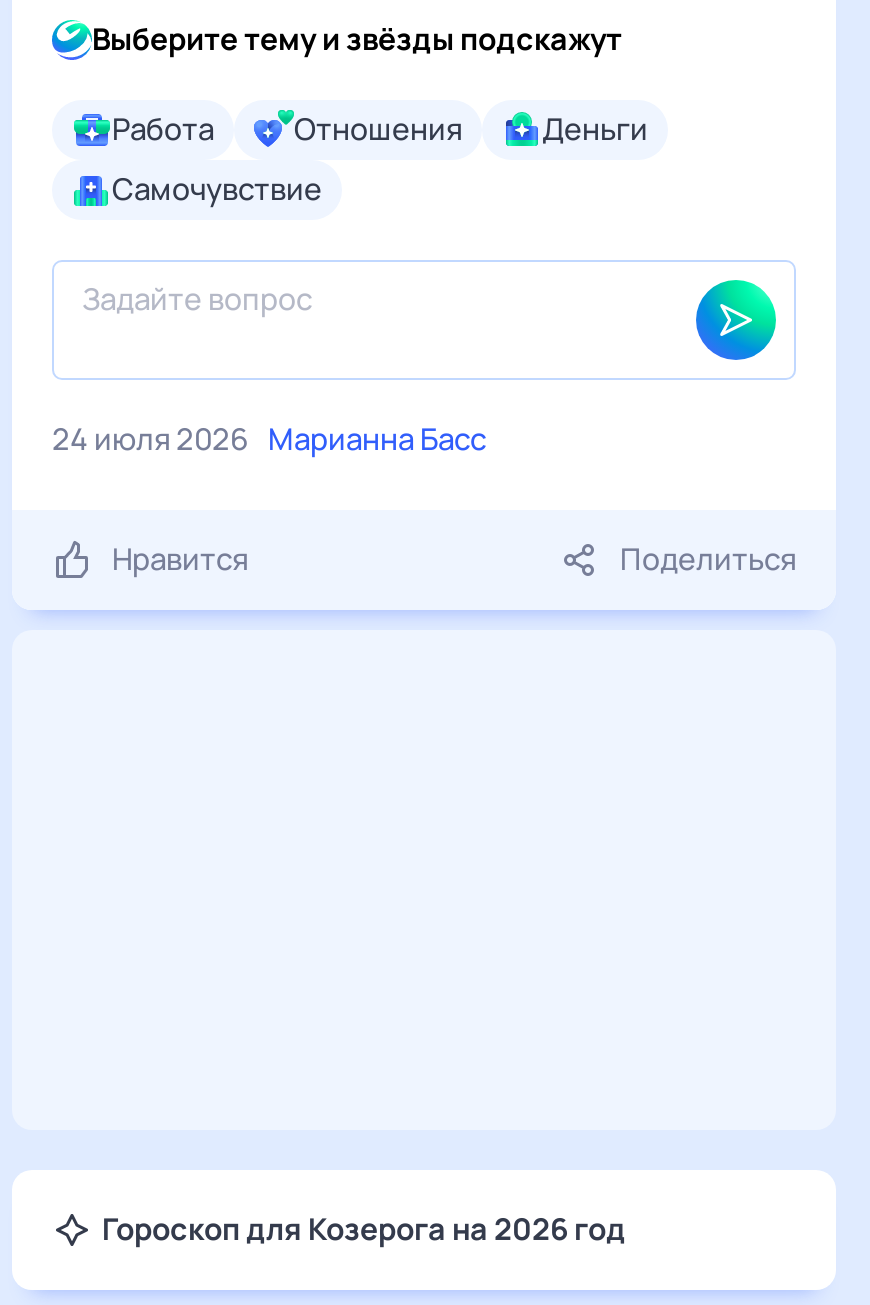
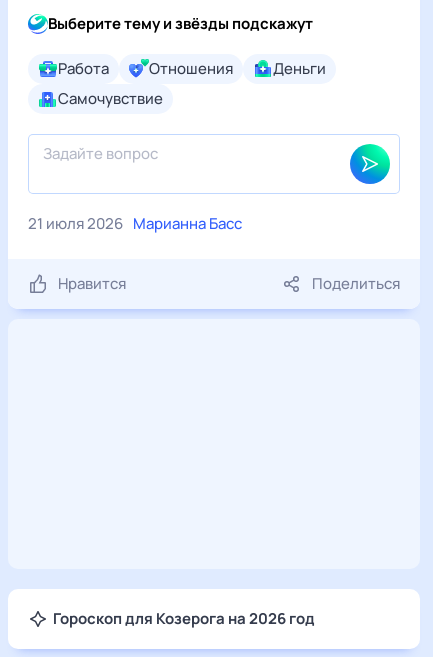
- 24 июля 2026 Марианна Басс
+ 21 июля 2026 Марианна Басс
